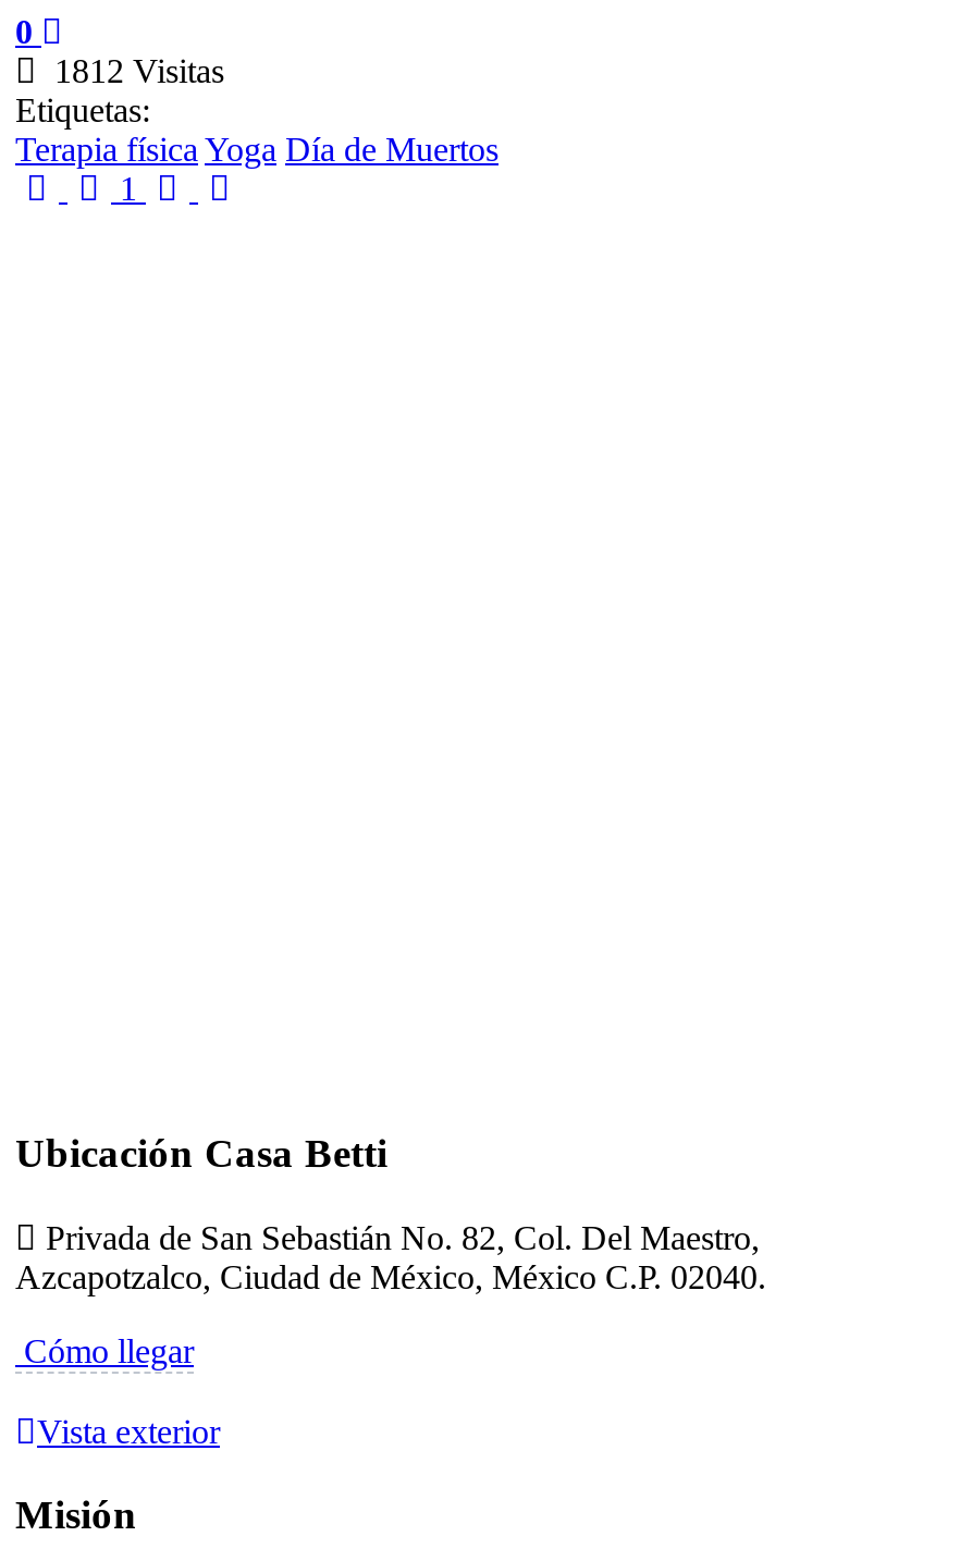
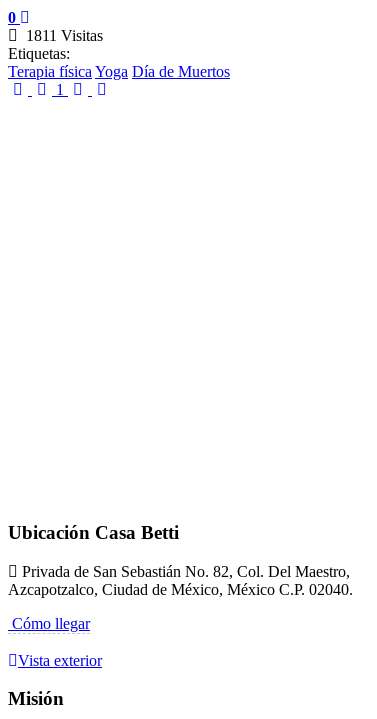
- 1812 Visitas
+ 1811 Visitas
